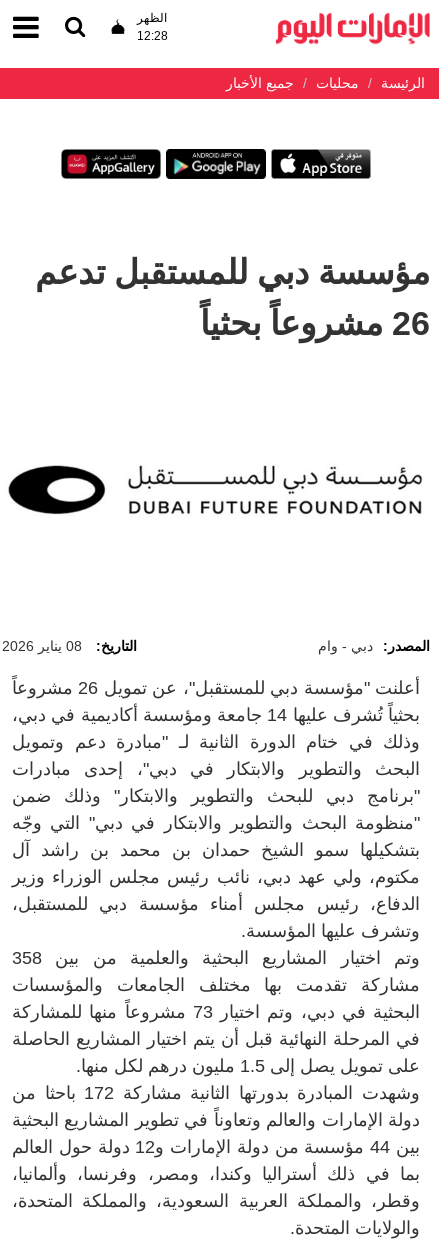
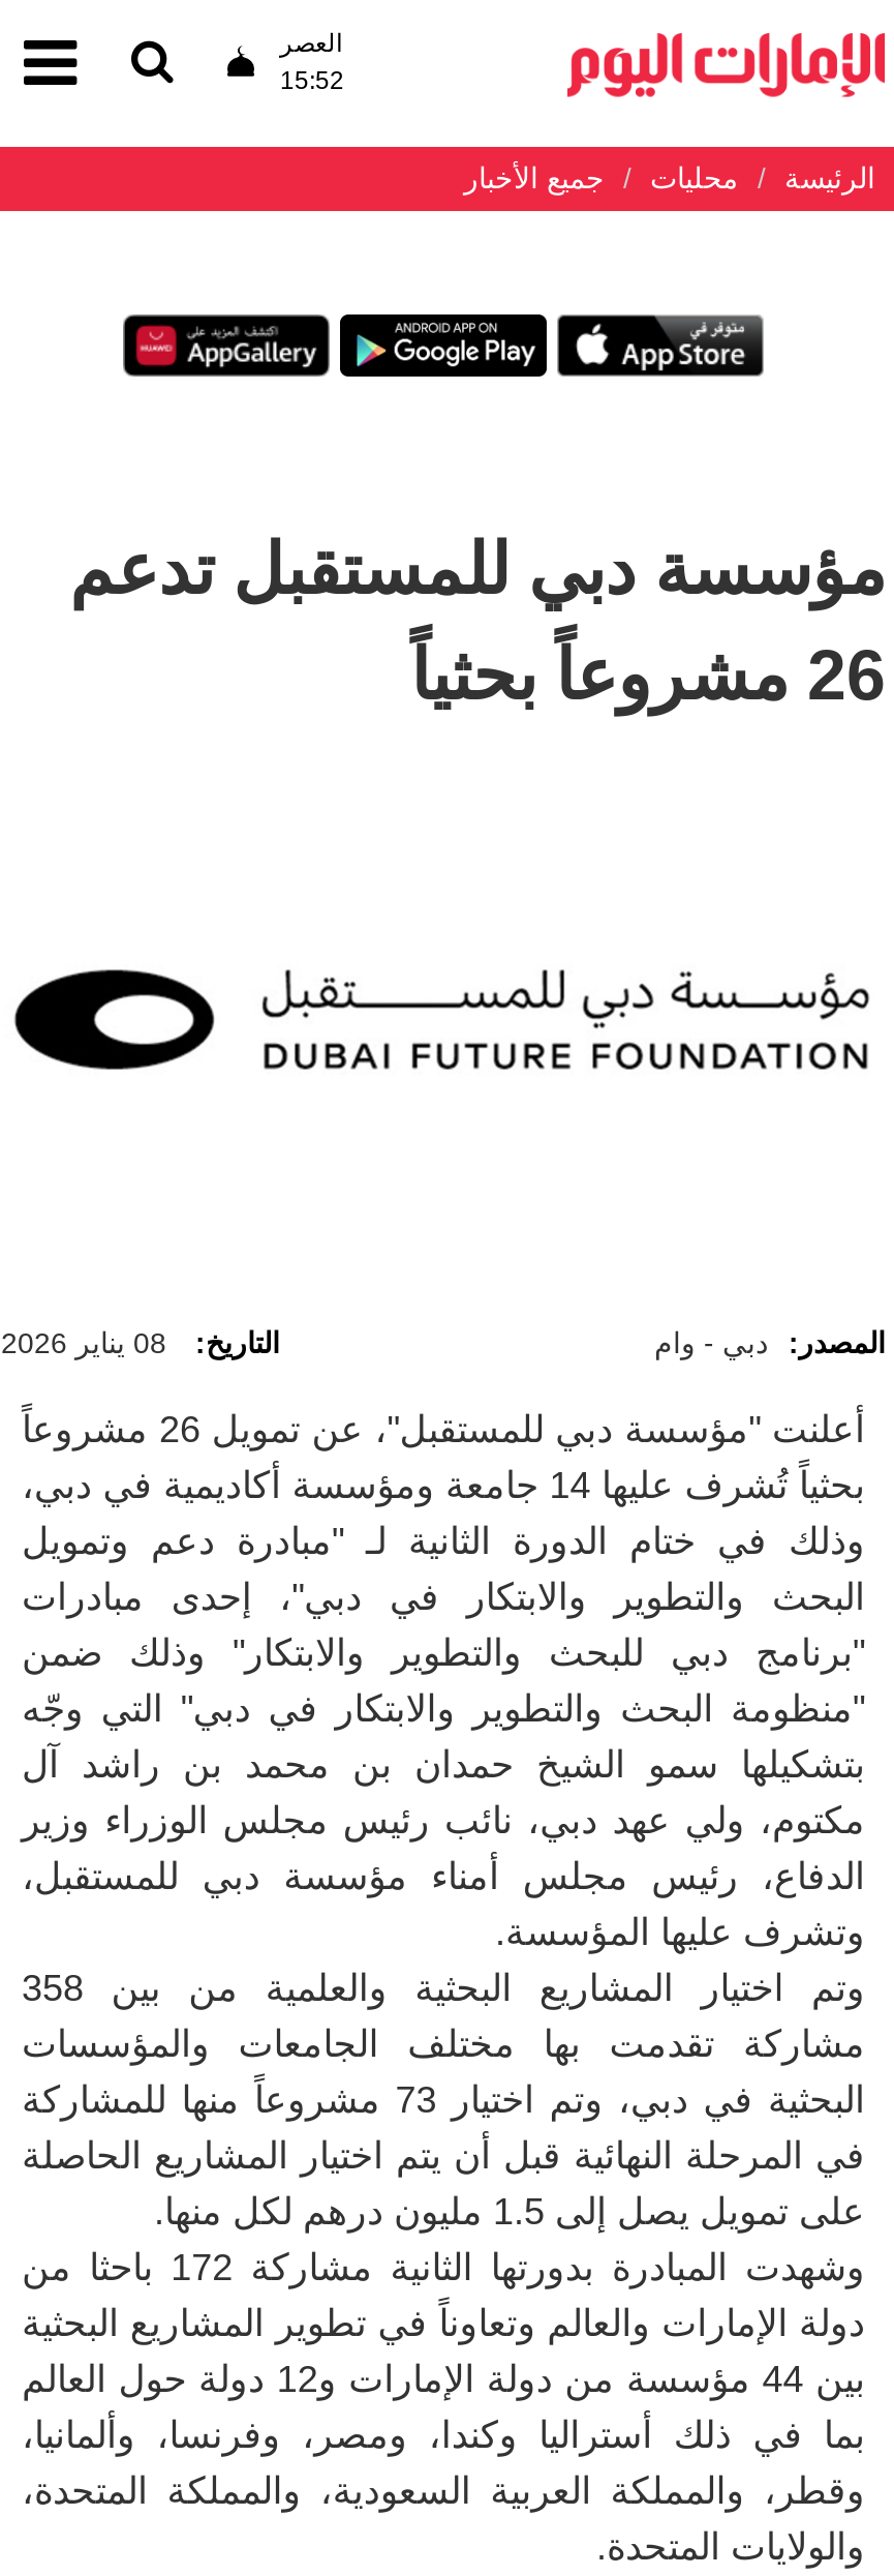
- الظهر
- 12:28
+ العصر
+ 15:52
